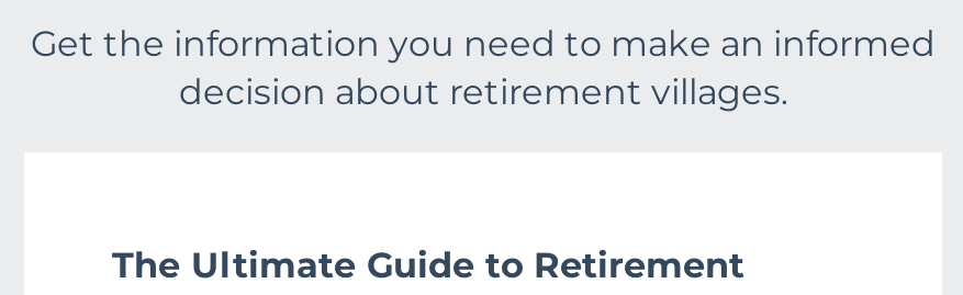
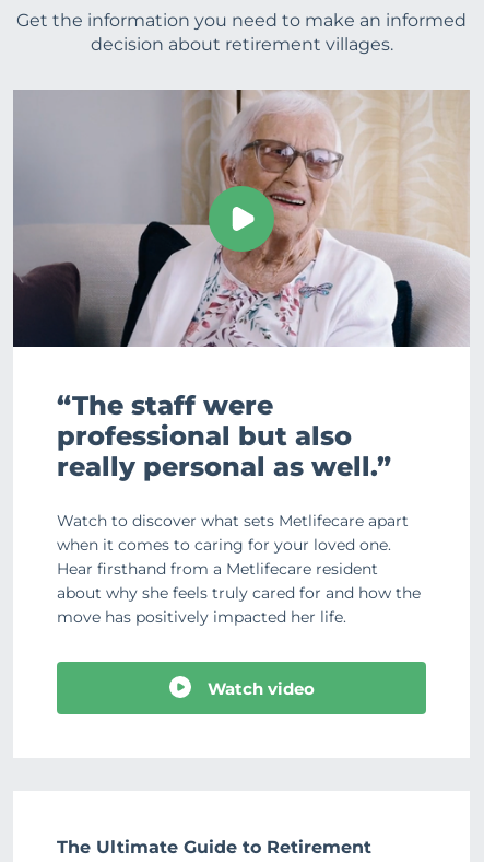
+ [image]
+ “The staff were
+ professional but also
+ really personal as well.”
+ Watch to discover what sets Metlifecare apart
+ when it comes to caring for your loved one.
+ Hear firsthand from a Metlifecare resident
+ about why she feels truly cared for and how the
+ move has positively impacted her life.
+ Watch video
